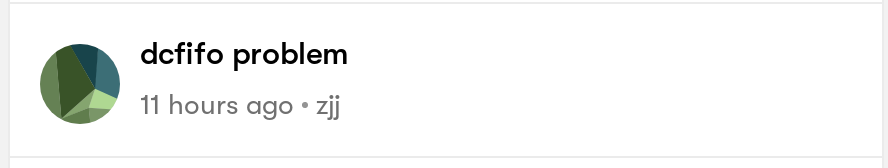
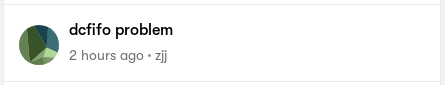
- 11 hours ago
+ 2 hours ago
